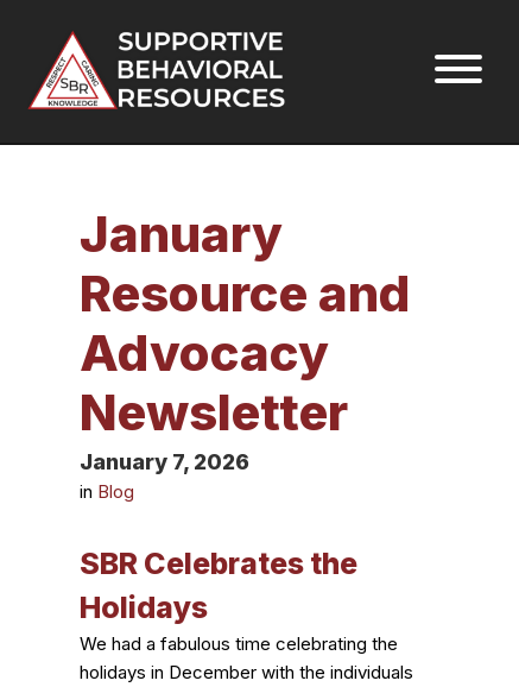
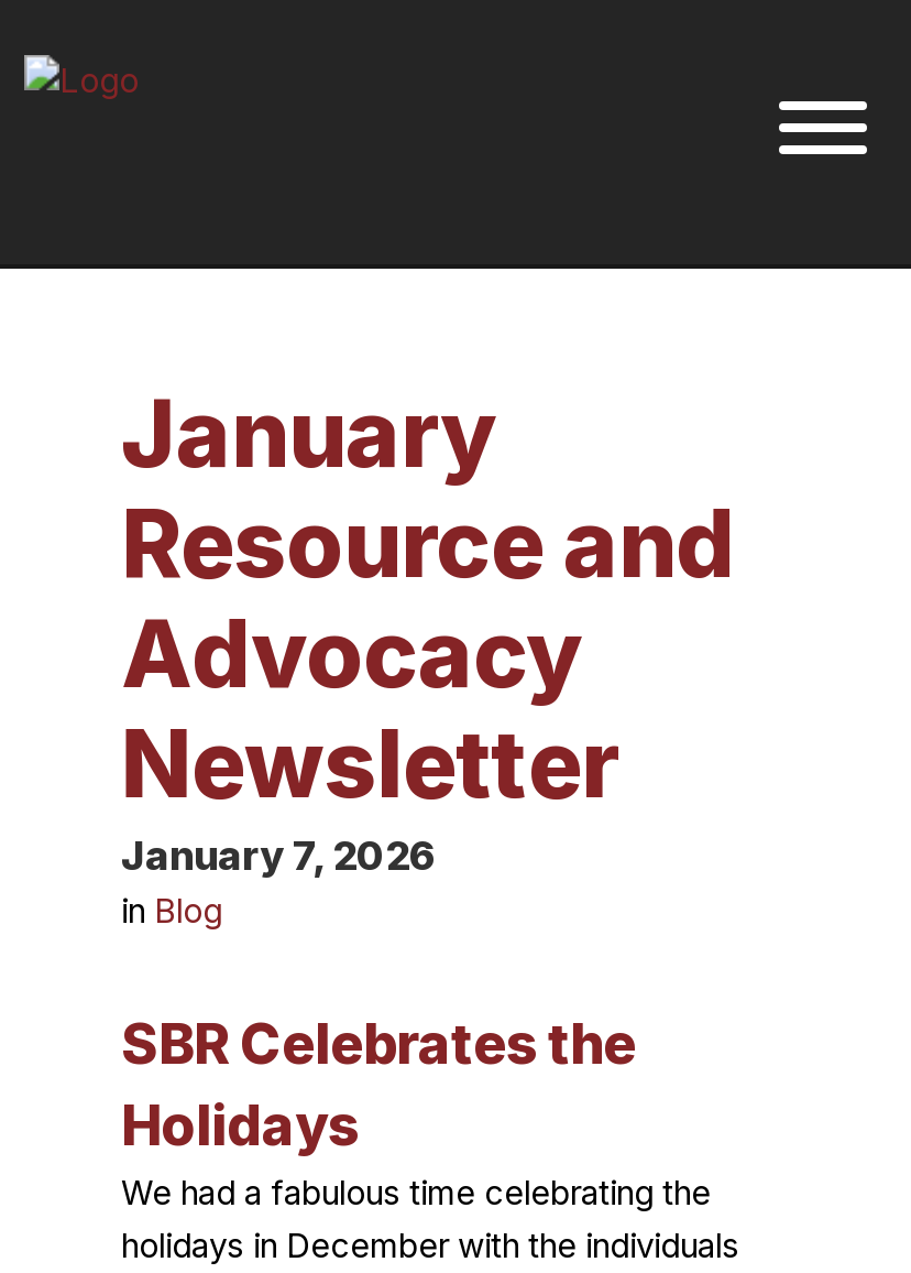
- [image]
